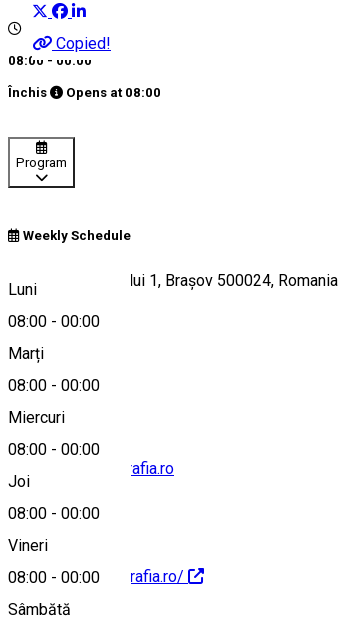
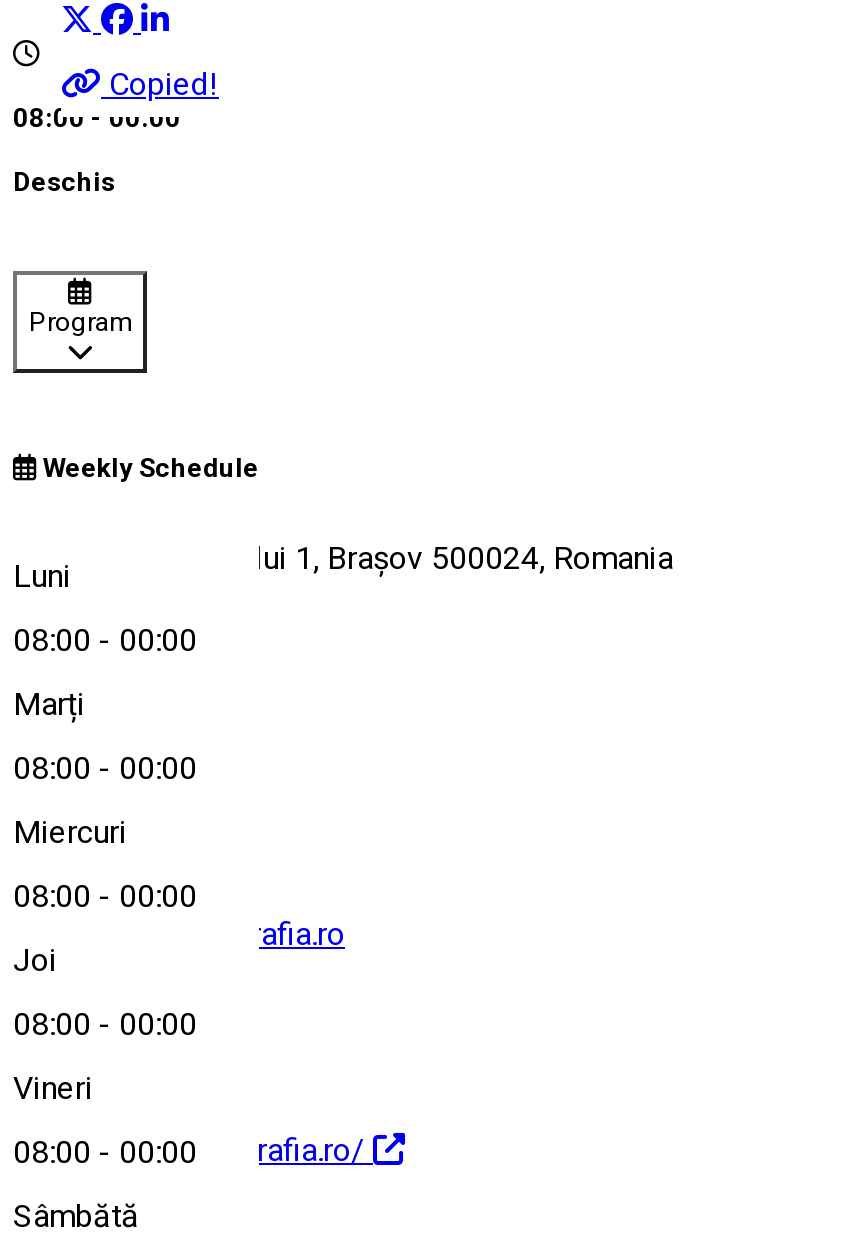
- Închis
- Opens at 08:00
+ Deschis
